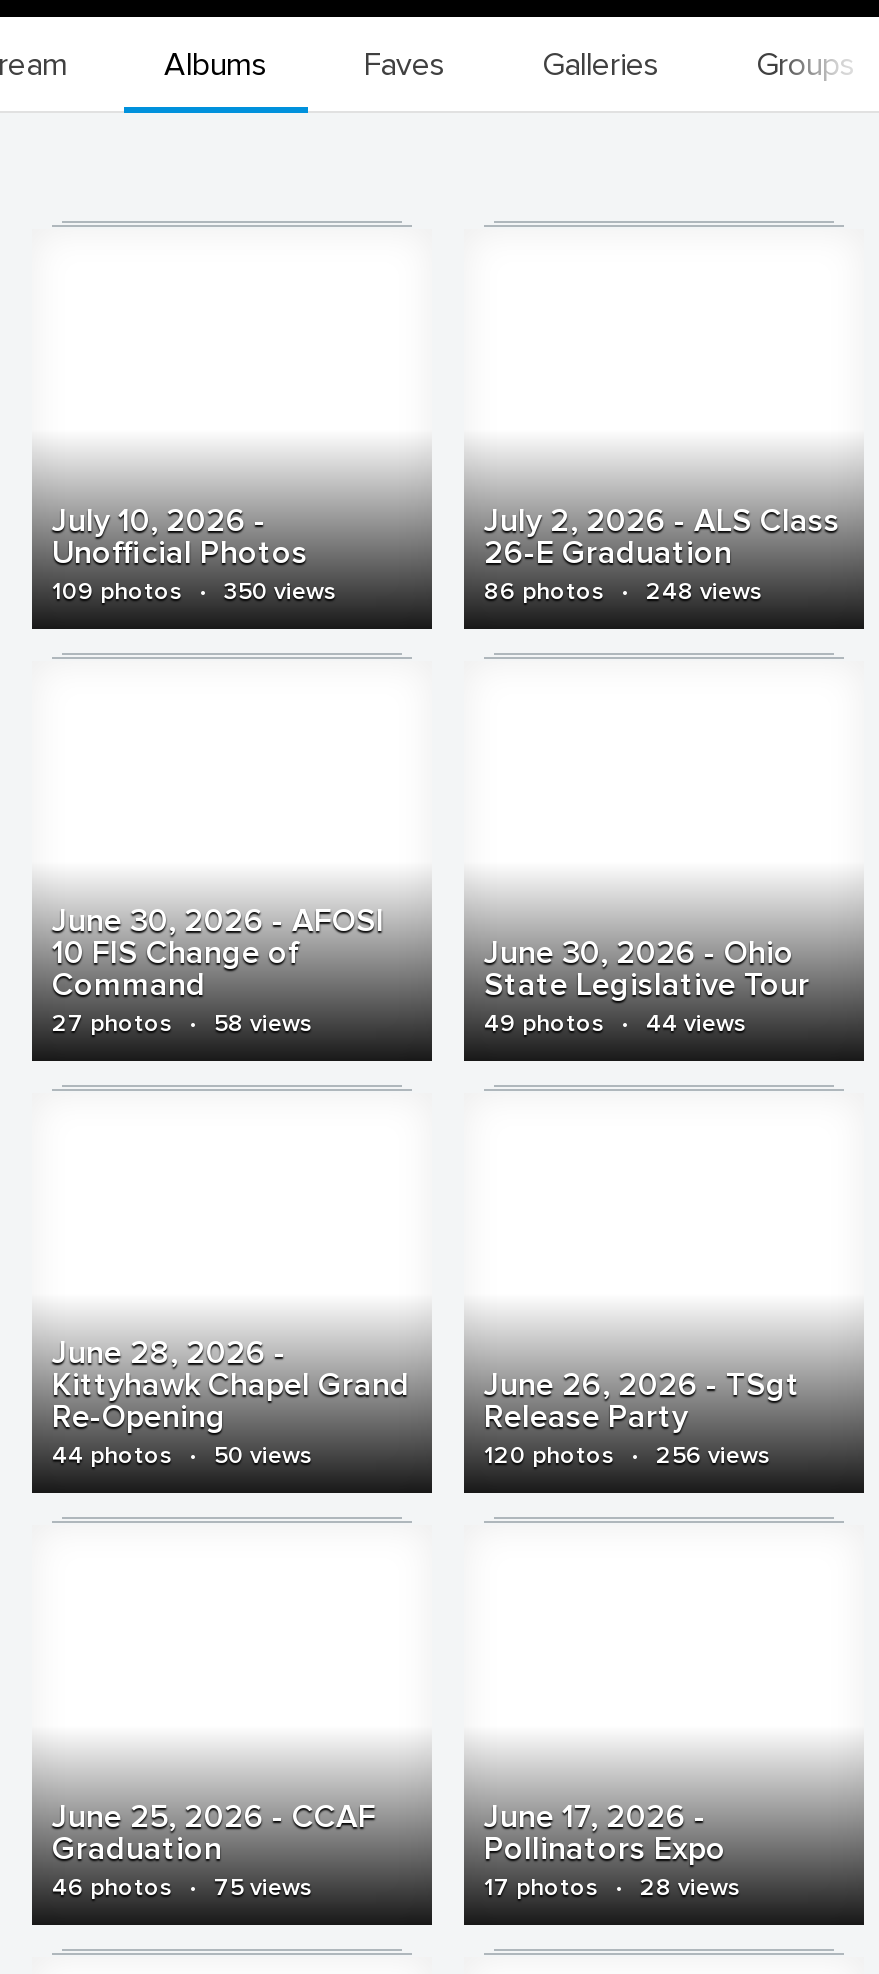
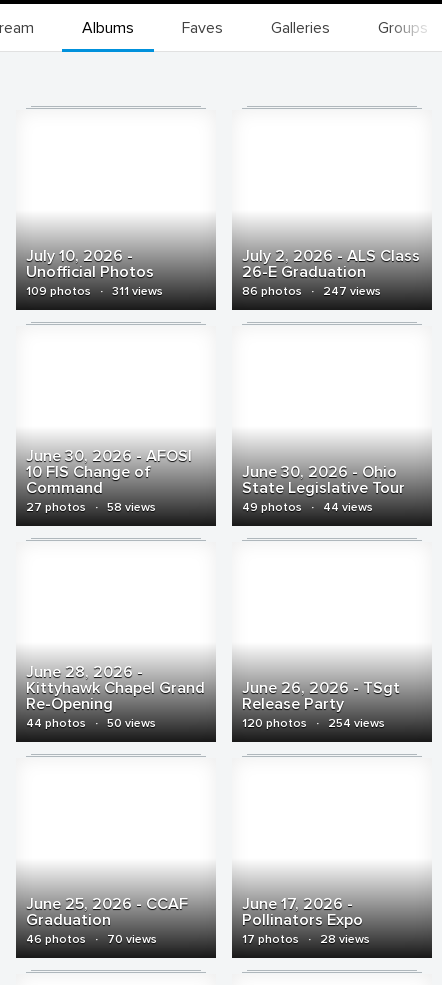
- 109 photos · 350 views
+ 109 photos · 311 views

- 86 photos · 248 views
+ 86 photos · 247 views

- 120 photos · 256 views
+ 120 photos · 254 views

- 46 photos · 75 views
+ 46 photos · 70 views
